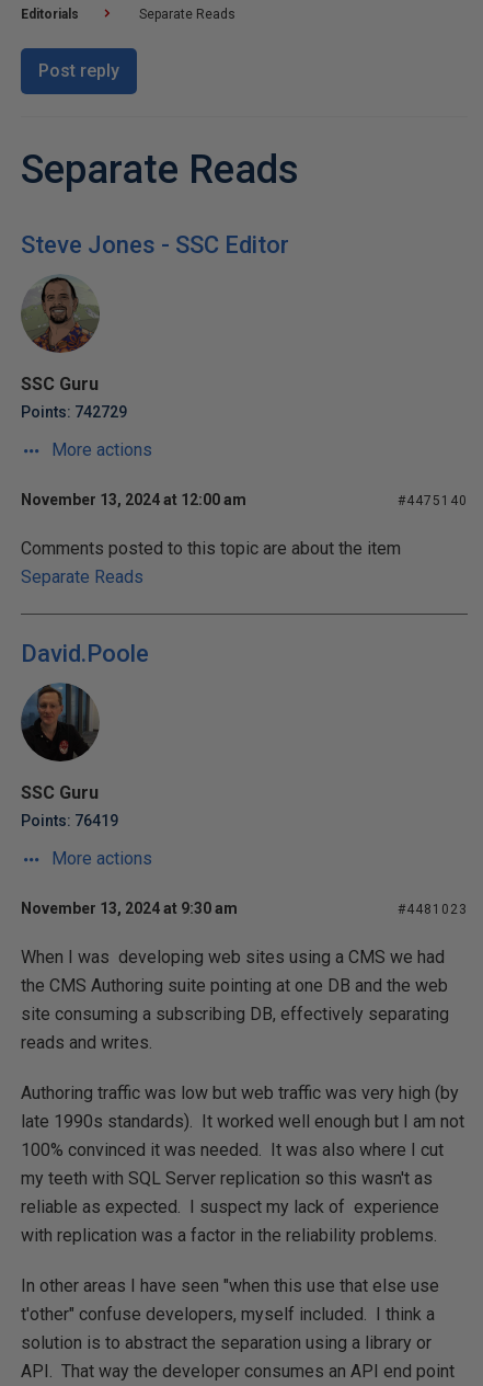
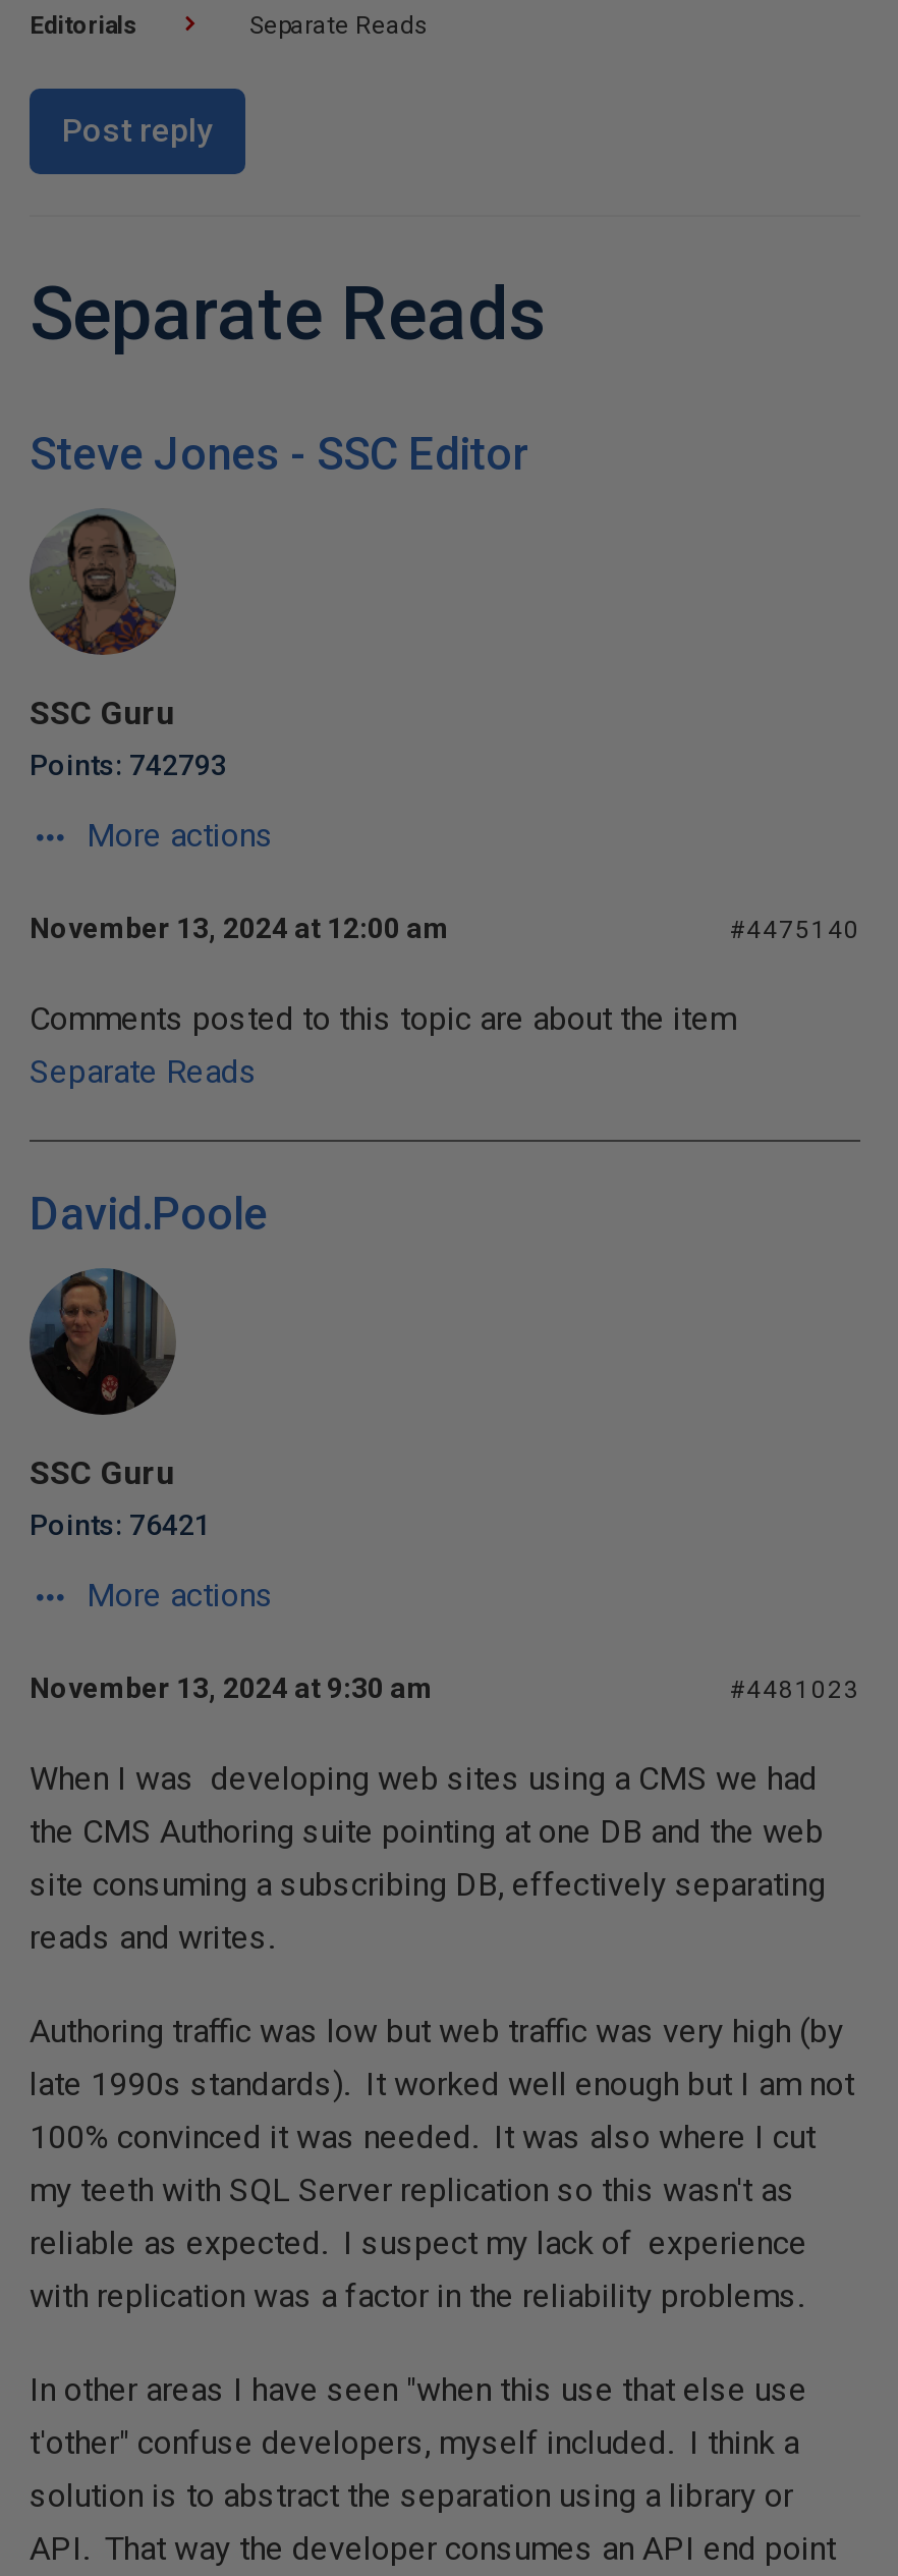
- Points: 742729
+ Points: 742793

- Points: 76419
+ Points: 76421
